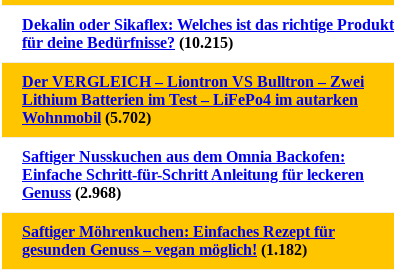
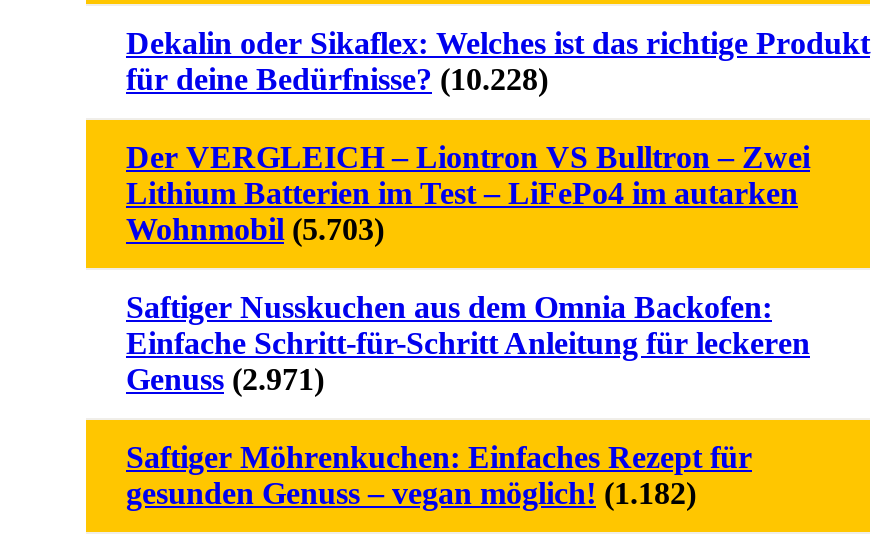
- für deine Bedürfnisse? (10.215)
+ für deine Bedürfnisse? (10.228)

- Wohnmobil (5.702)
+ Wohnmobil (5.703)

- Genuss (2.968)
+ Genuss (2.971)
